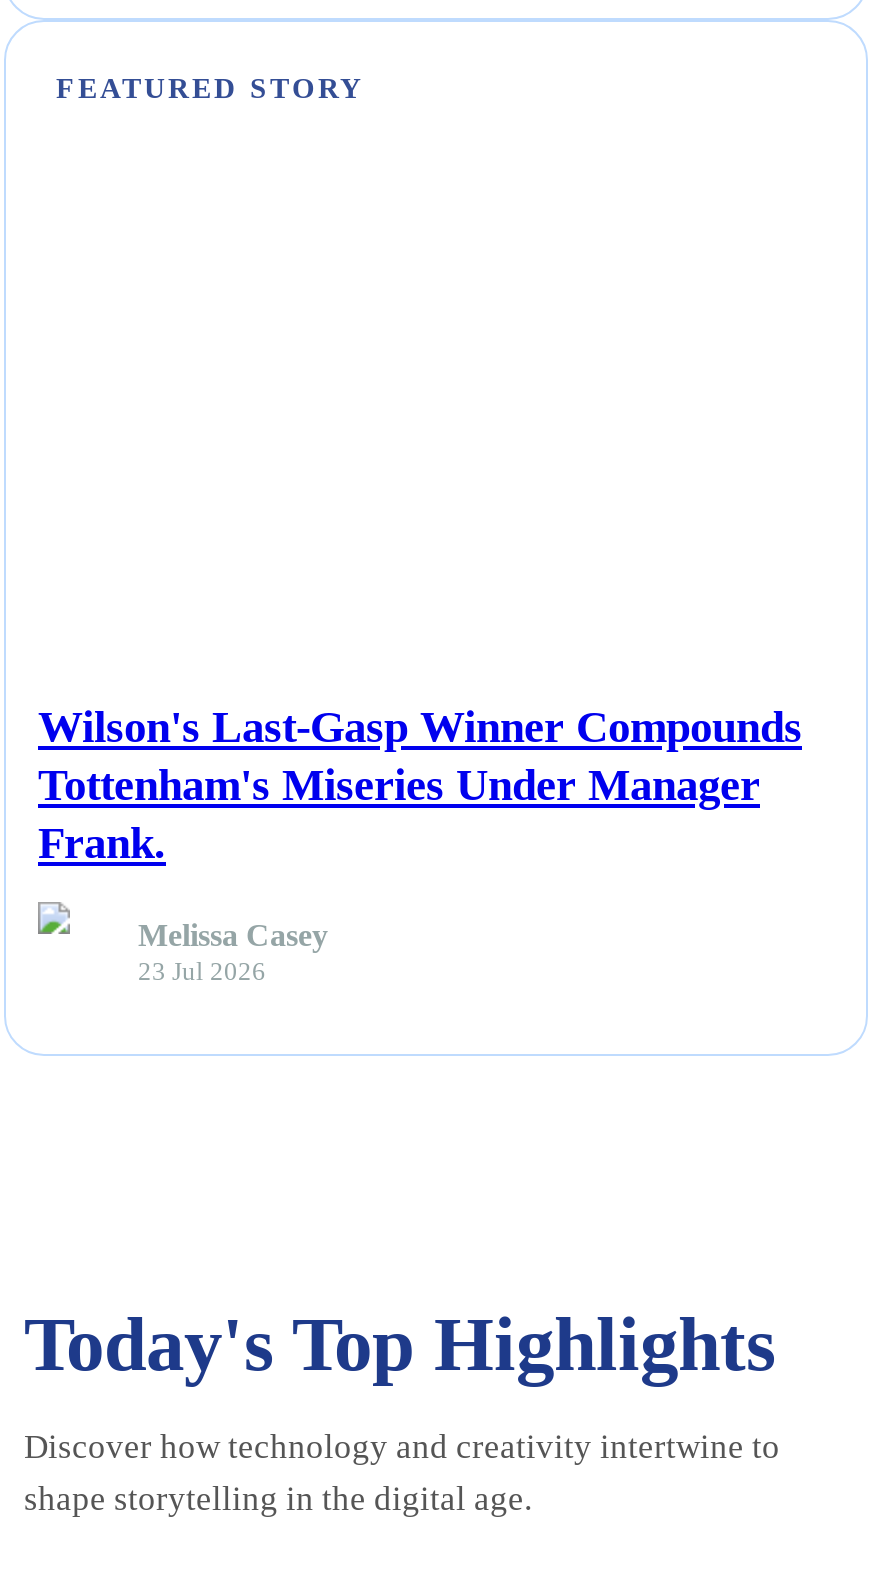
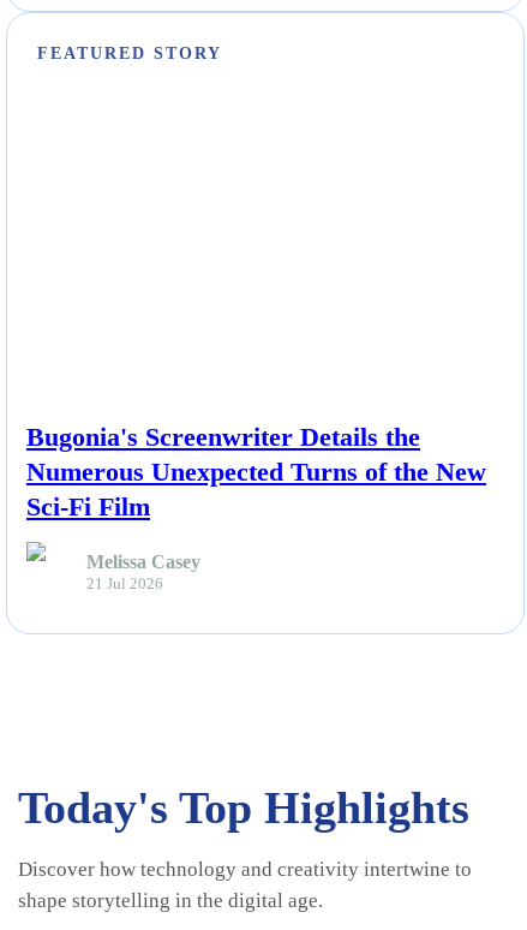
- Wilson's Last-Gasp Winner Compounds
- Tottenham's Miseries Under Manager
- Frank.
+ Bugonia's Screenwriter Details the
+ Numerous Unexpected Turns of the New
+ Sci-Fi Film

- 23 Jul 2026
+ 21 Jul 2026
